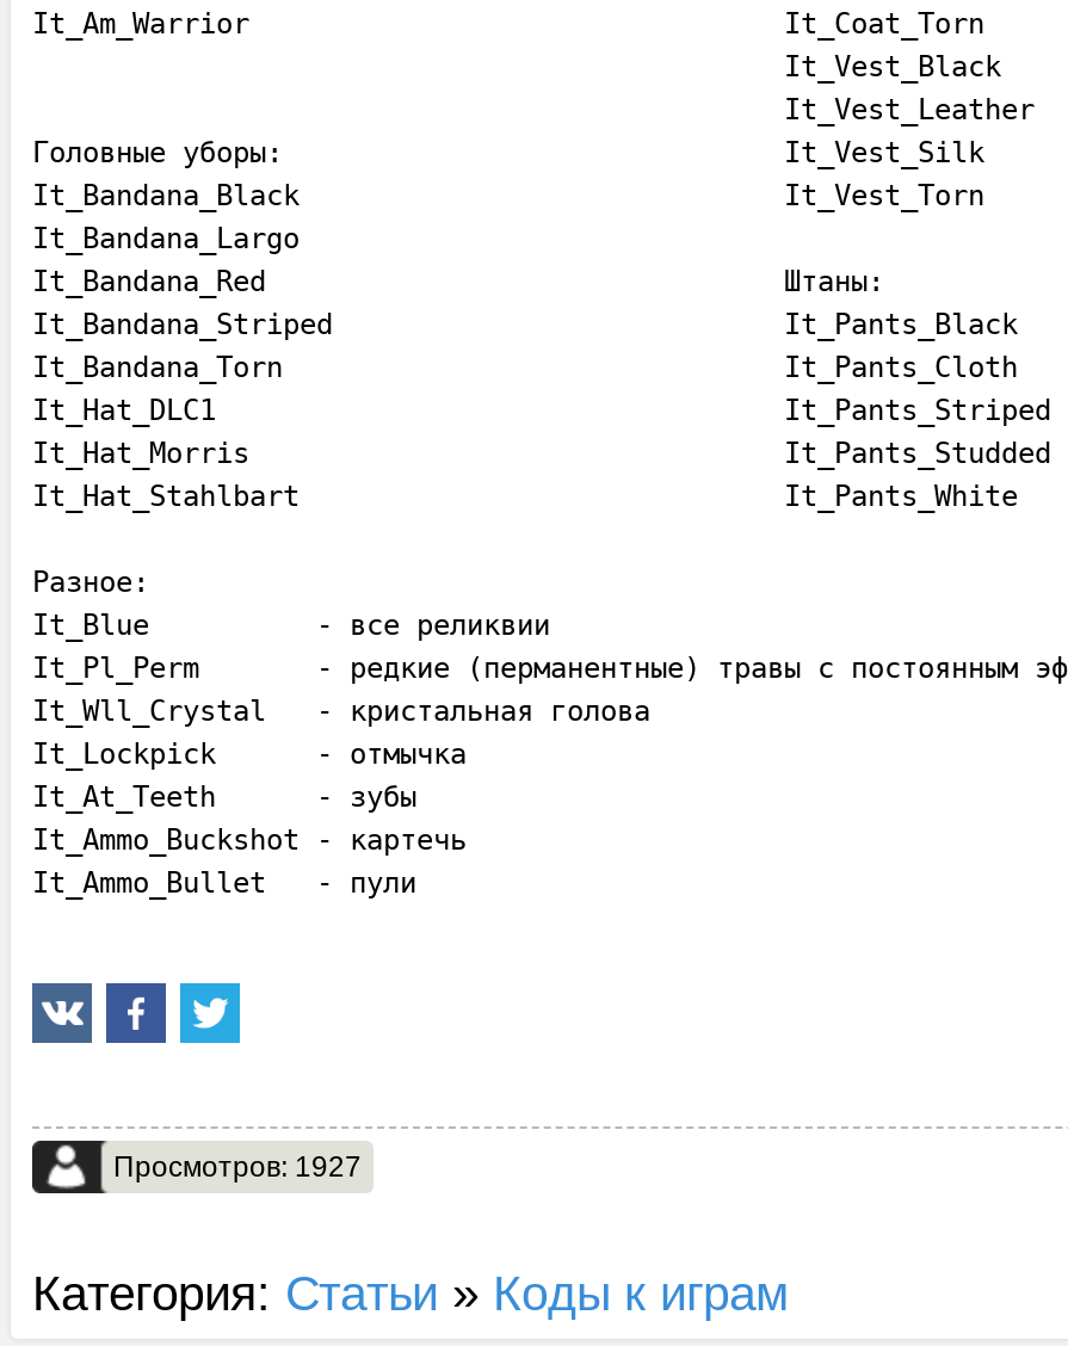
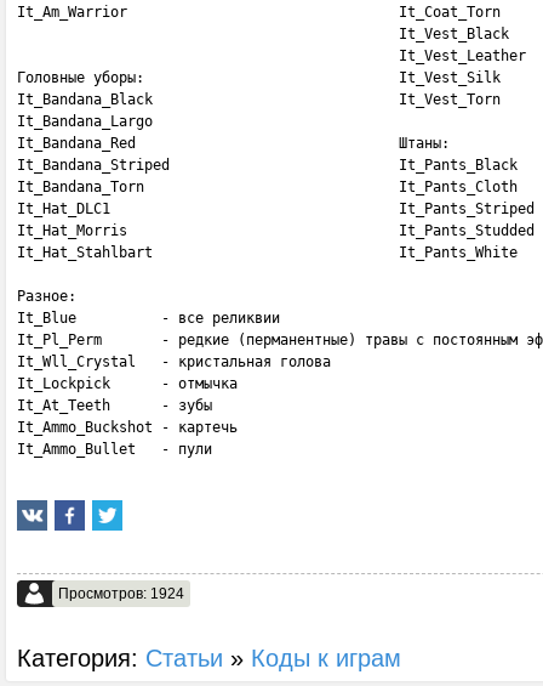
- Просмотров: 1927
+ Просмотров: 1924
